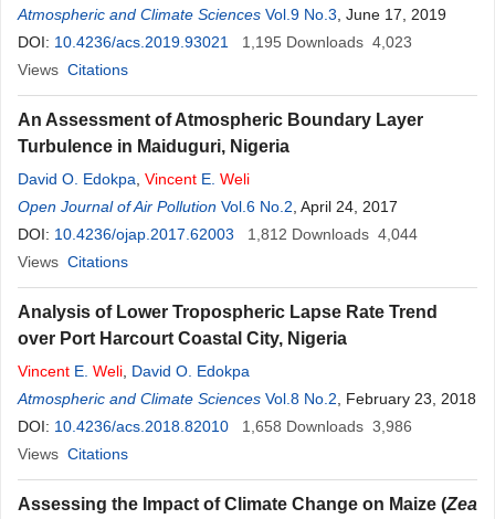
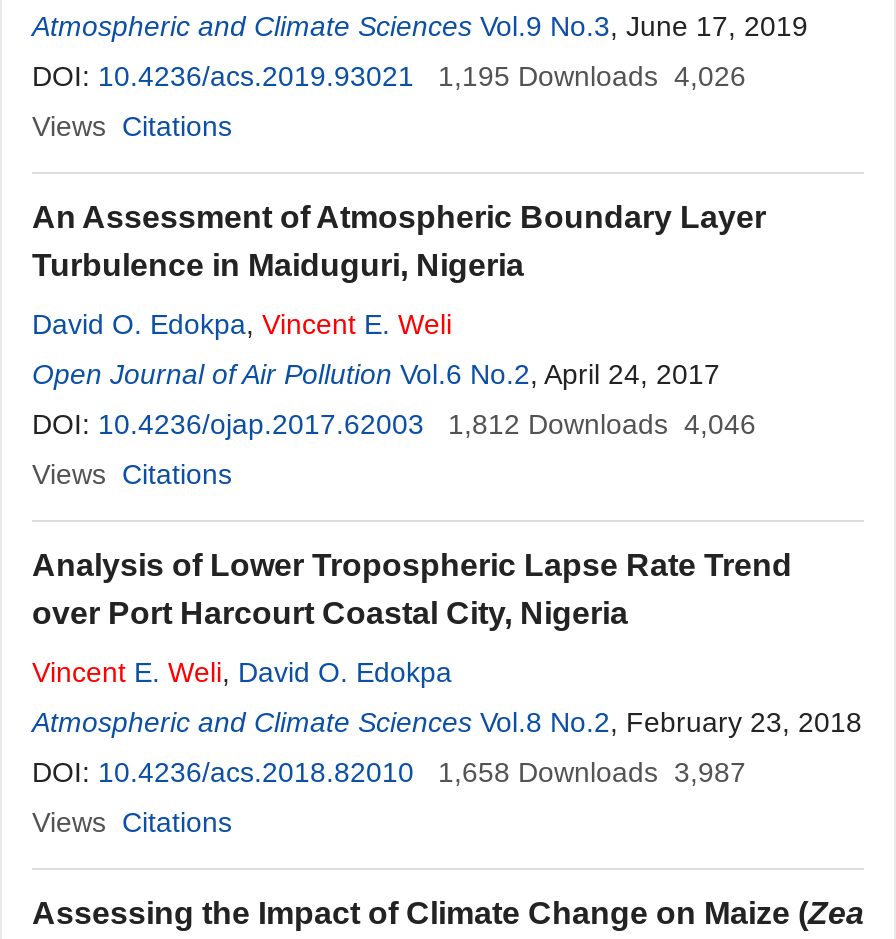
- DOI: 10.4236/acs.2019.93021 1,195 Downloads 4,023
+ DOI: 10.4236/acs.2019.93021 1,195 Downloads 4,026

- DOI: 10.4236/ojap.2017.62003 1,812 Downloads 4,044
+ DOI: 10.4236/ojap.2017.62003 1,812 Downloads 4,046

- DOI: 10.4236/acs.2018.82010 1,658 Downloads 3,986
+ DOI: 10.4236/acs.2018.82010 1,658 Downloads 3,987
